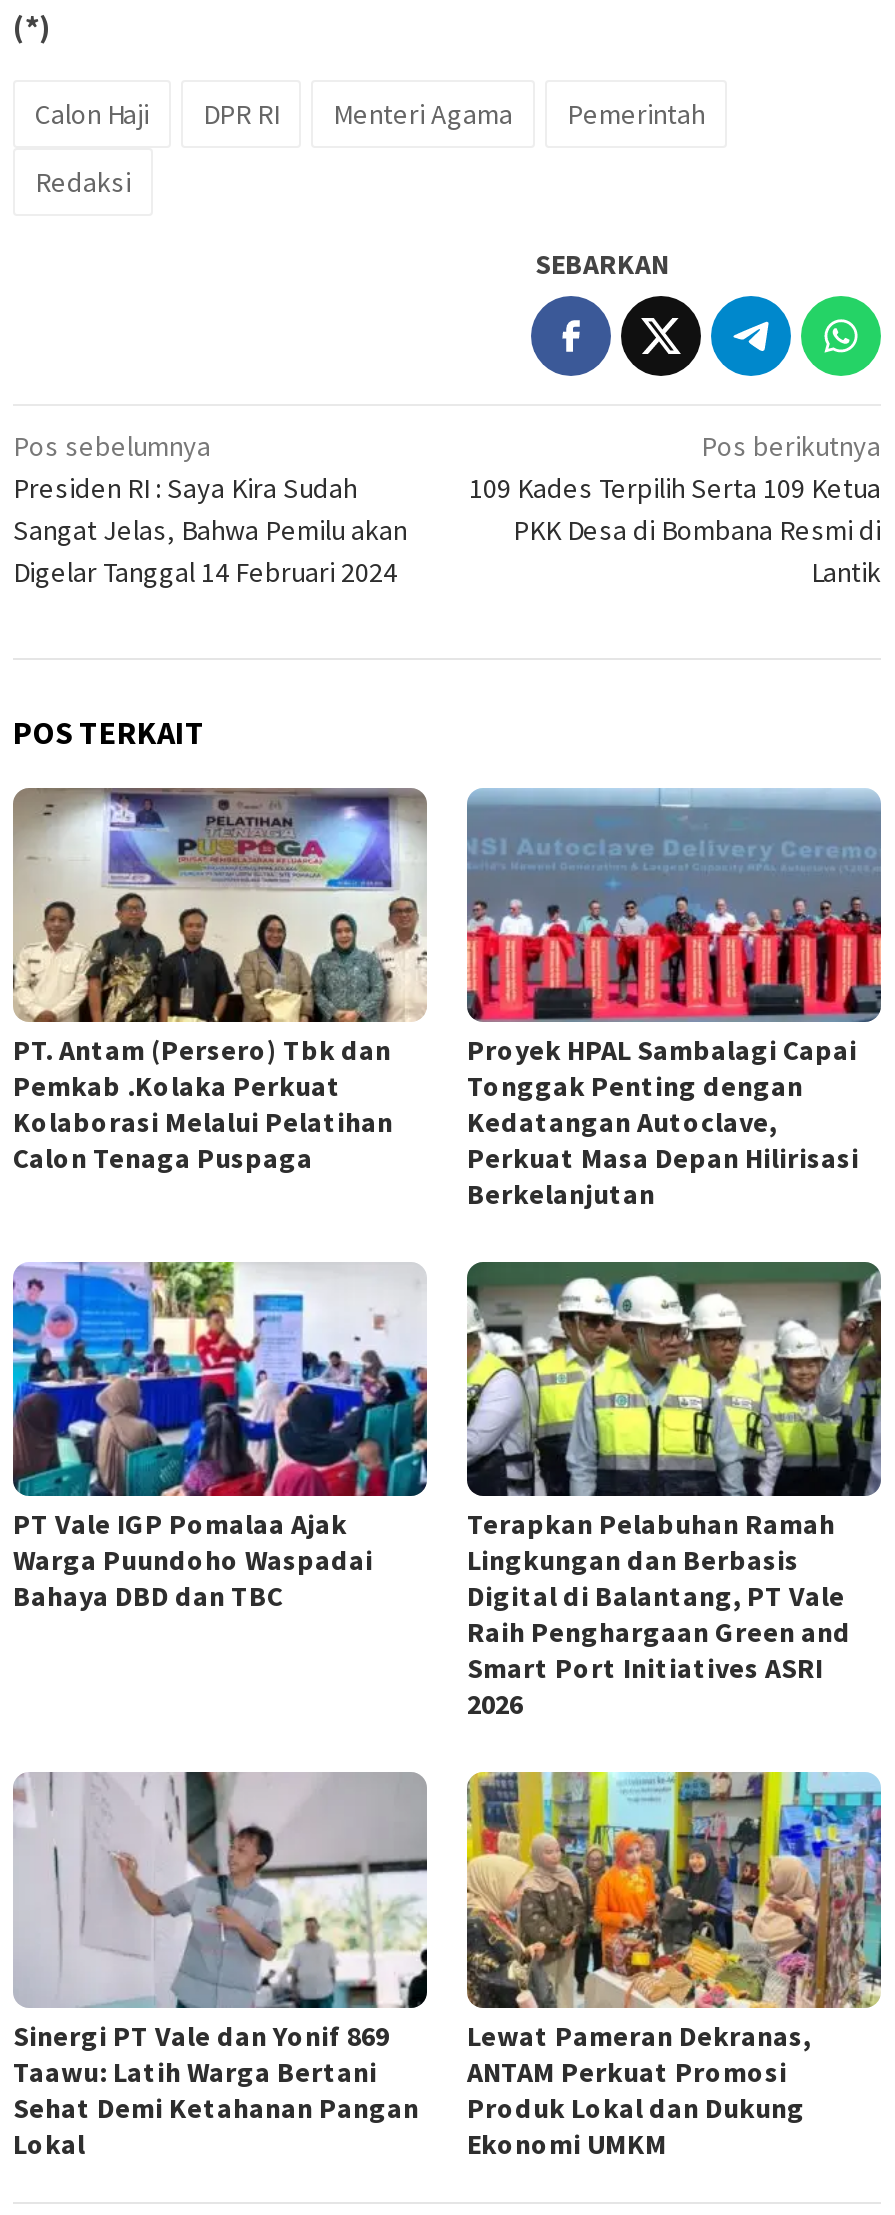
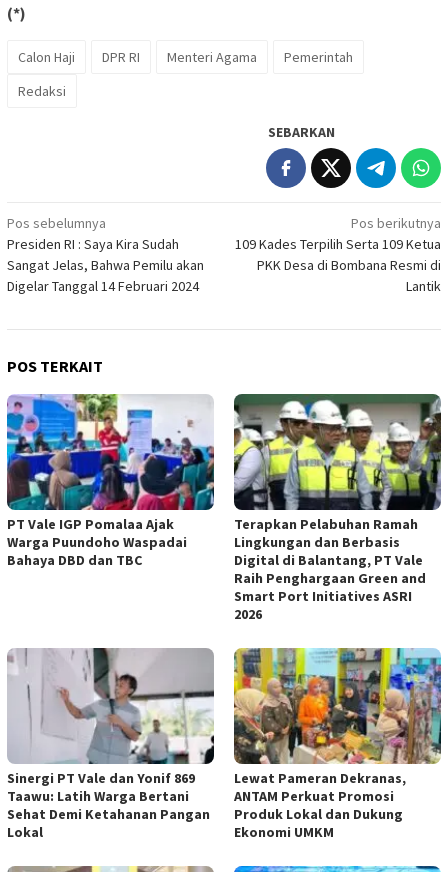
- [image]
- PT. Antam (Persero) Tbk dan
- Pemkab .Kolaka Perkuat
- Kolaborasi Melalui Pelatihan
- Calon Tenaga Puspaga

- [image]
- Proyek HPAL Sambalagi Capai
- Tonggak Penting dengan
- Kedatangan Autoclave,
- Perkuat Masa Depan Hilirisasi
- Berkelanjutan
